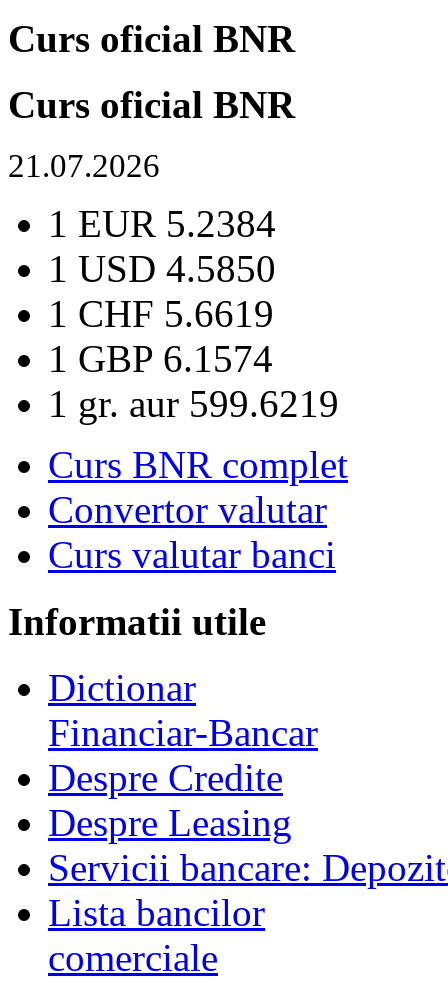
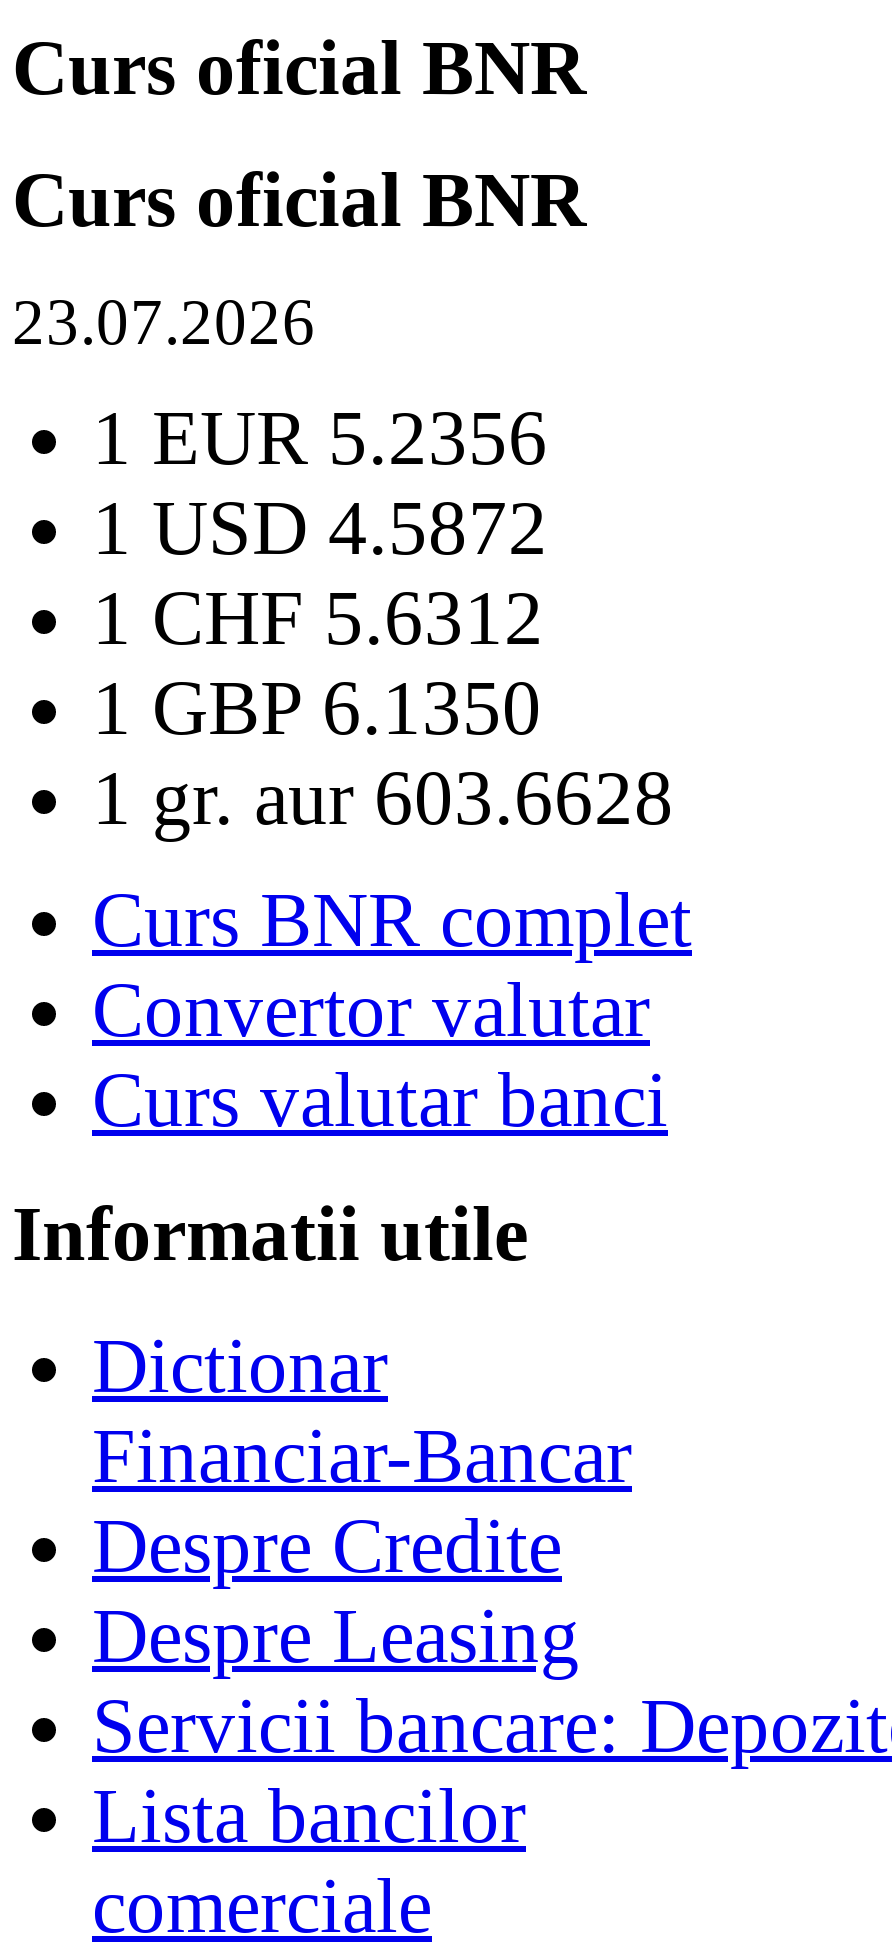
- 21.07.2026
+ 23.07.2026

- 1 EUR 5.2384
+ 1 EUR 5.2356

- 1 USD 4.5850
+ 1 USD 4.5872

- 1 CHF 5.6619
+ 1 CHF 5.6312

- 1 GBP 6.1574
+ 1 GBP 6.1350

- 1 gr. aur 599.6219
+ 1 gr. aur 603.6628
